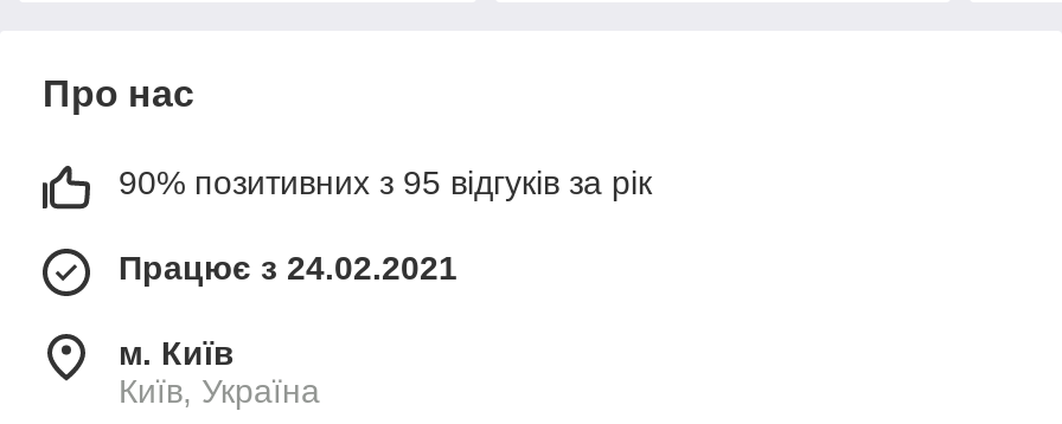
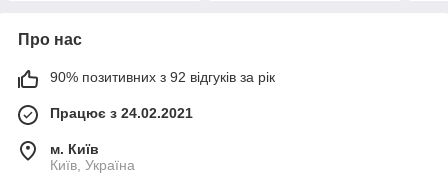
- 90% позитивних з 95 відгуків за рік
+ 90% позитивних з 92 відгуків за рік
